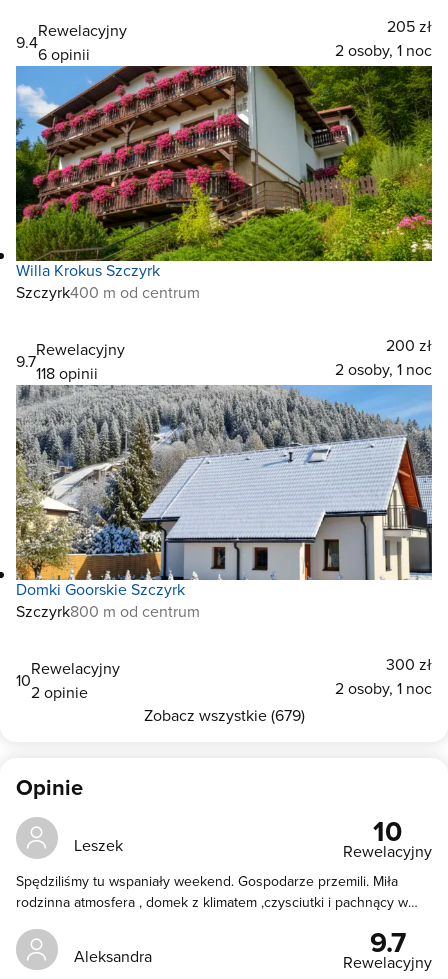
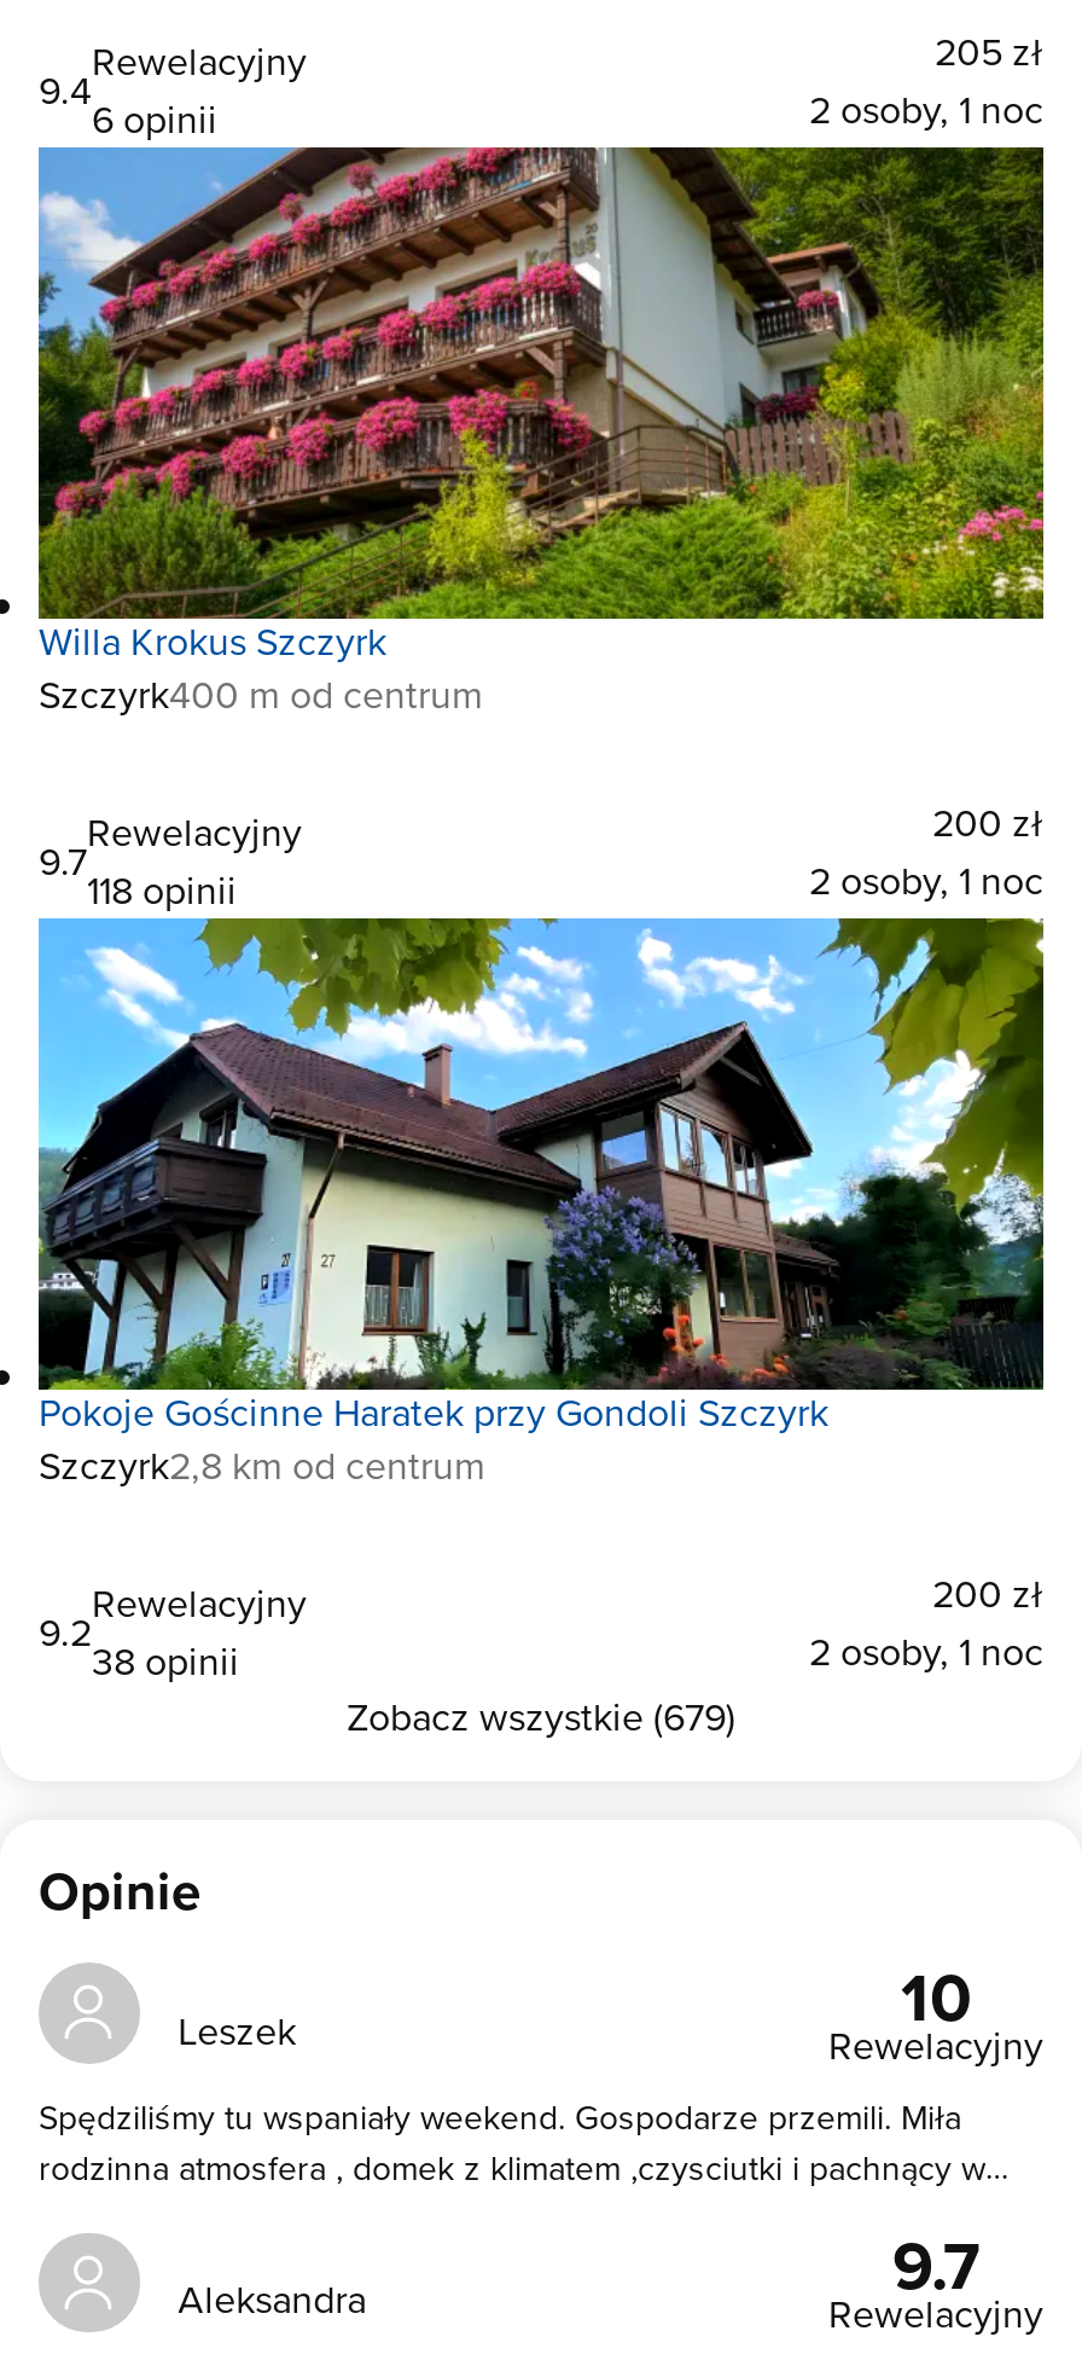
- [image]
- Domki Goorskie Szczyrk
- Szczyrk800 m od centrum
+ [image]
+ Pokoje Gościnne Haratek przy Gondoli Szczyrk
+ Szczyrk2,8 km od centrum

- 300 zł
+ 200 zł

- 10
+ 9.2

- 2 opinie
+ 38 opinii
